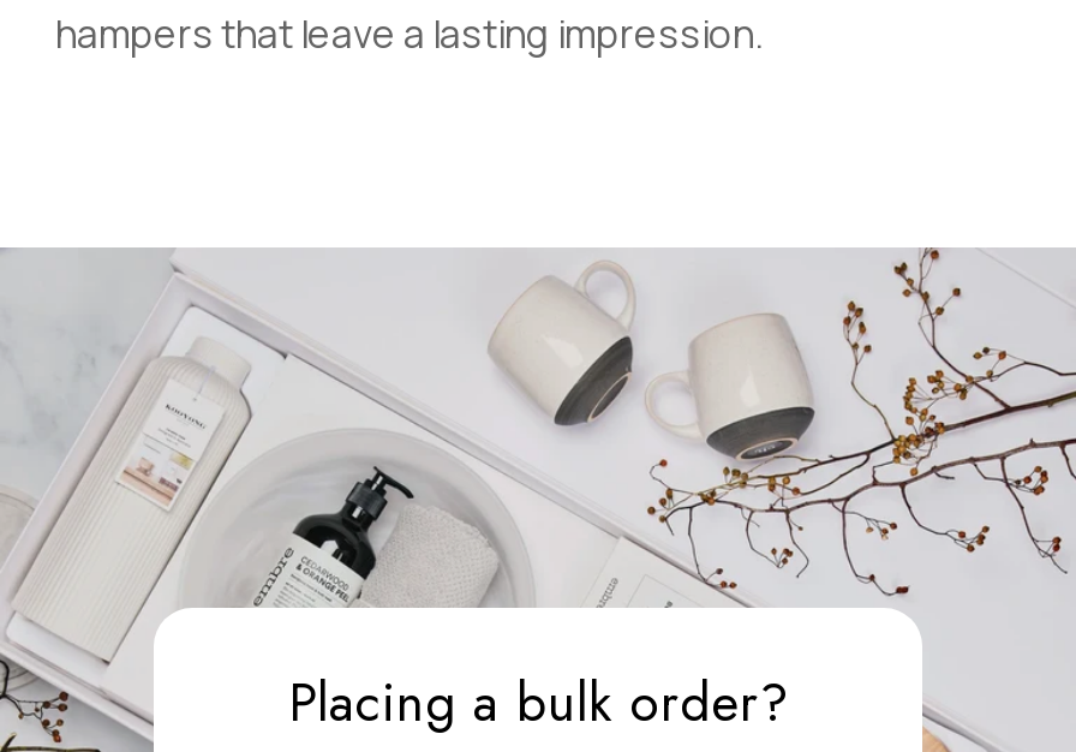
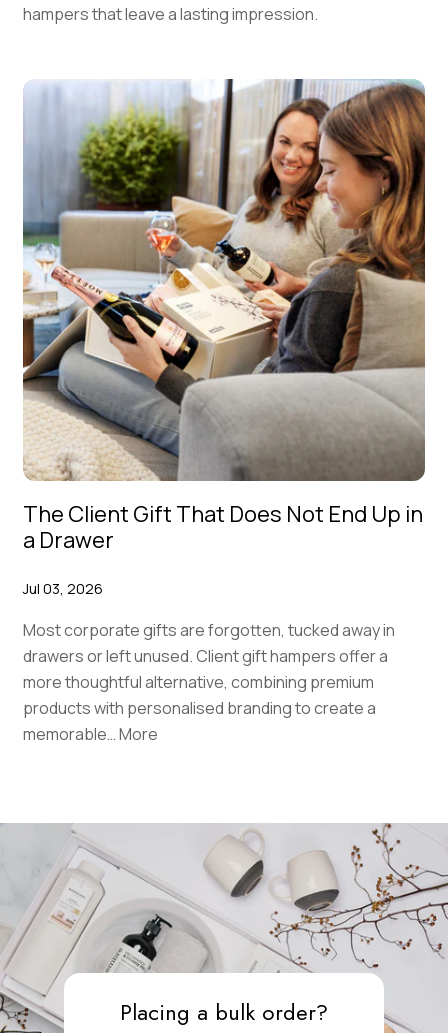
+ [image]
+ The Client Gift That Does Not End Up in
+ a Drawer
+ Jul 03, 2026
+ Most corporate gifts are forgotten, tucked away in
+ drawers or left unused. Client gift hampers offer a
+ more thoughtful alternative, combining premium
+ products with personalised branding to create a
+ memorable… More
